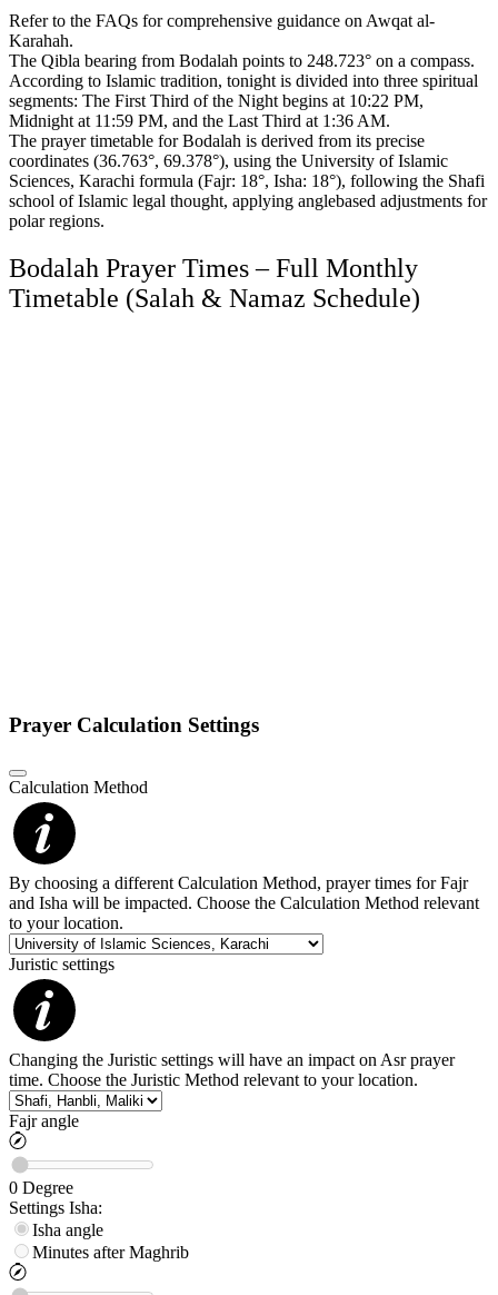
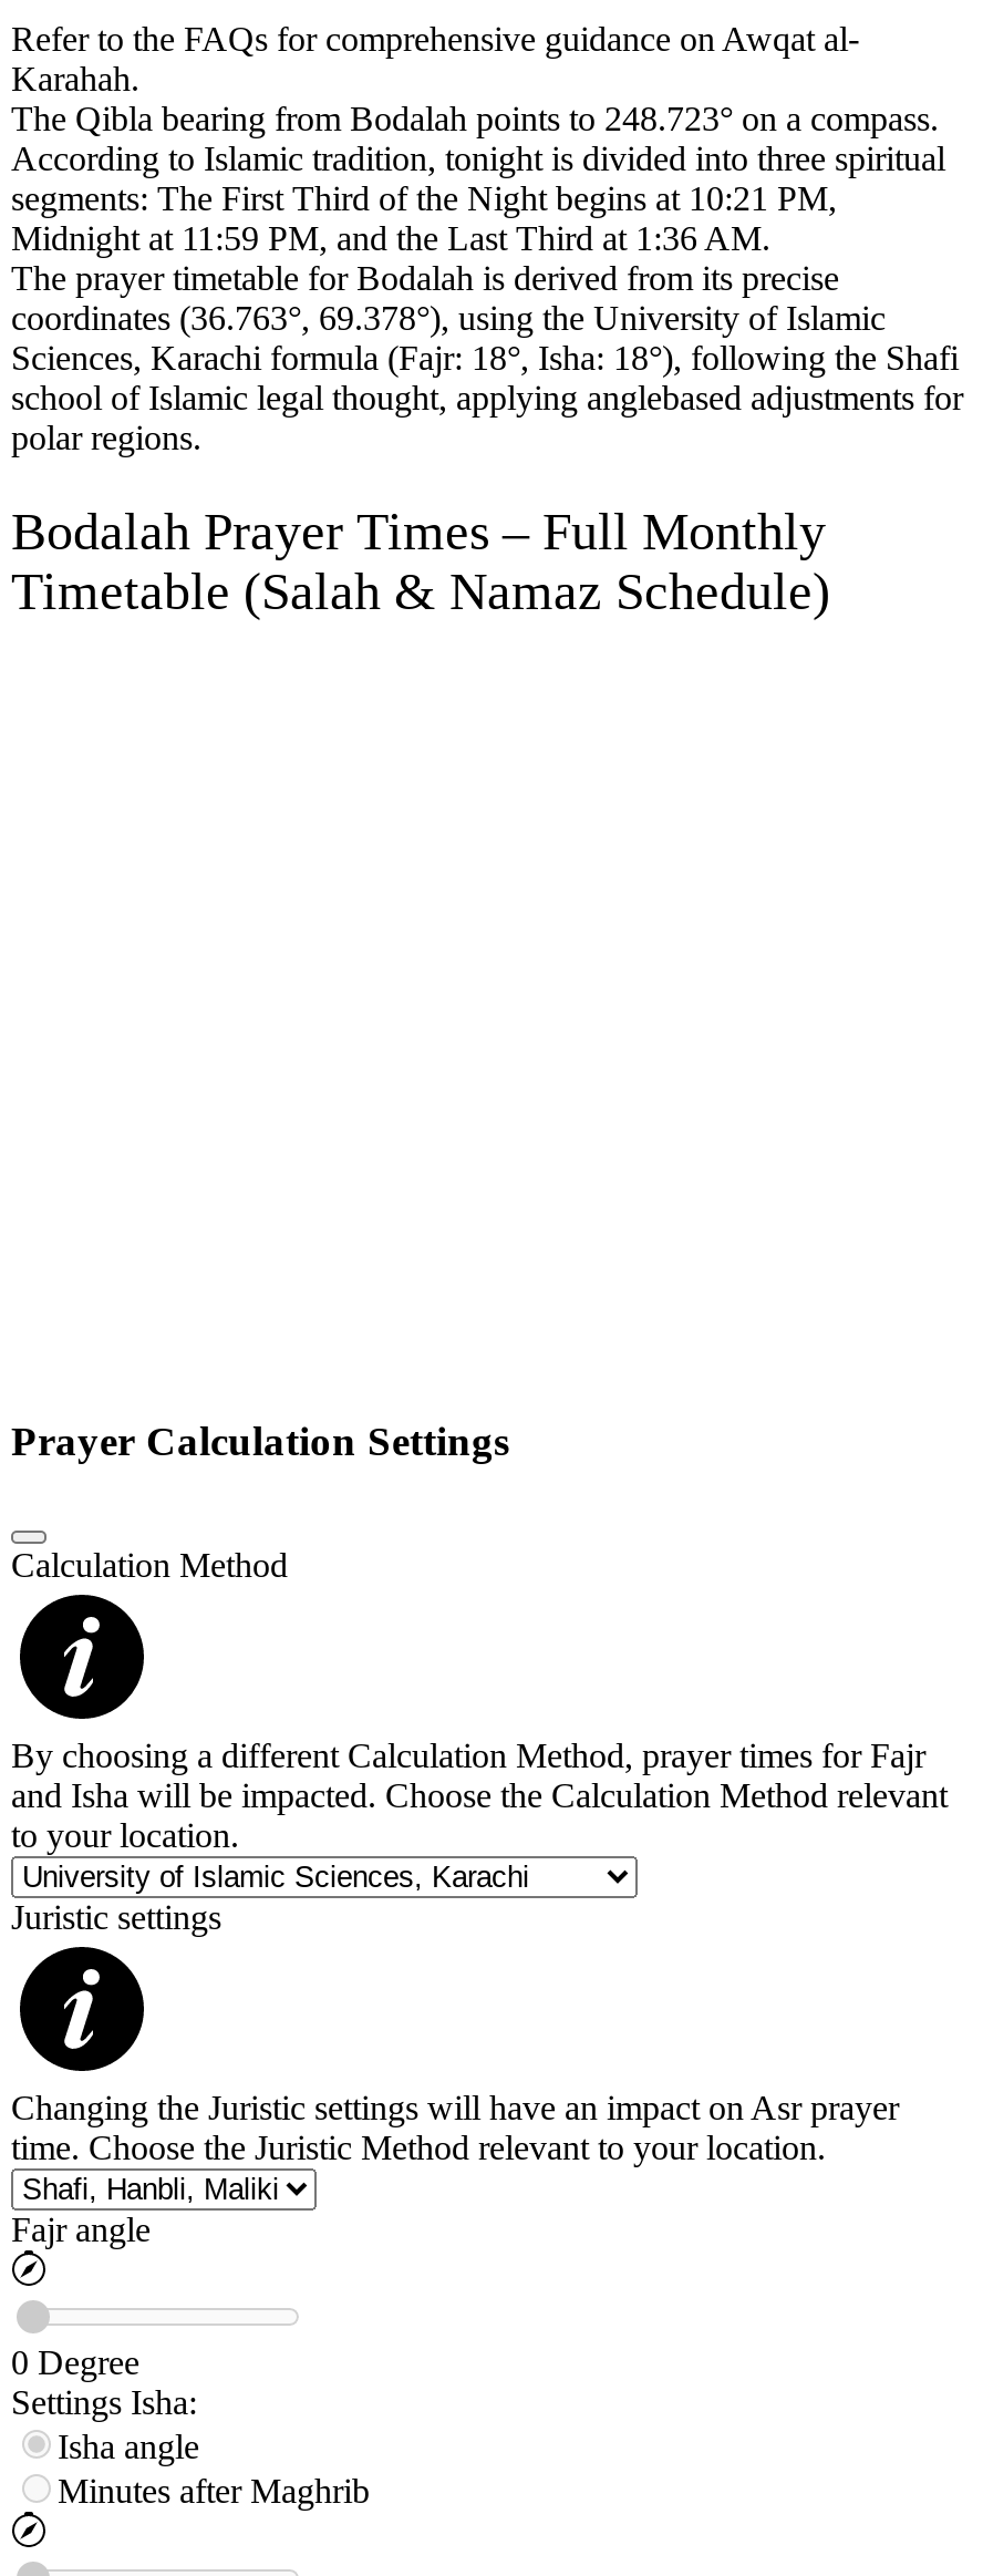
- segments: The First Third of the Night begins at 10:22 PM,
+ segments: The First Third of the Night begins at 10:21 PM,
